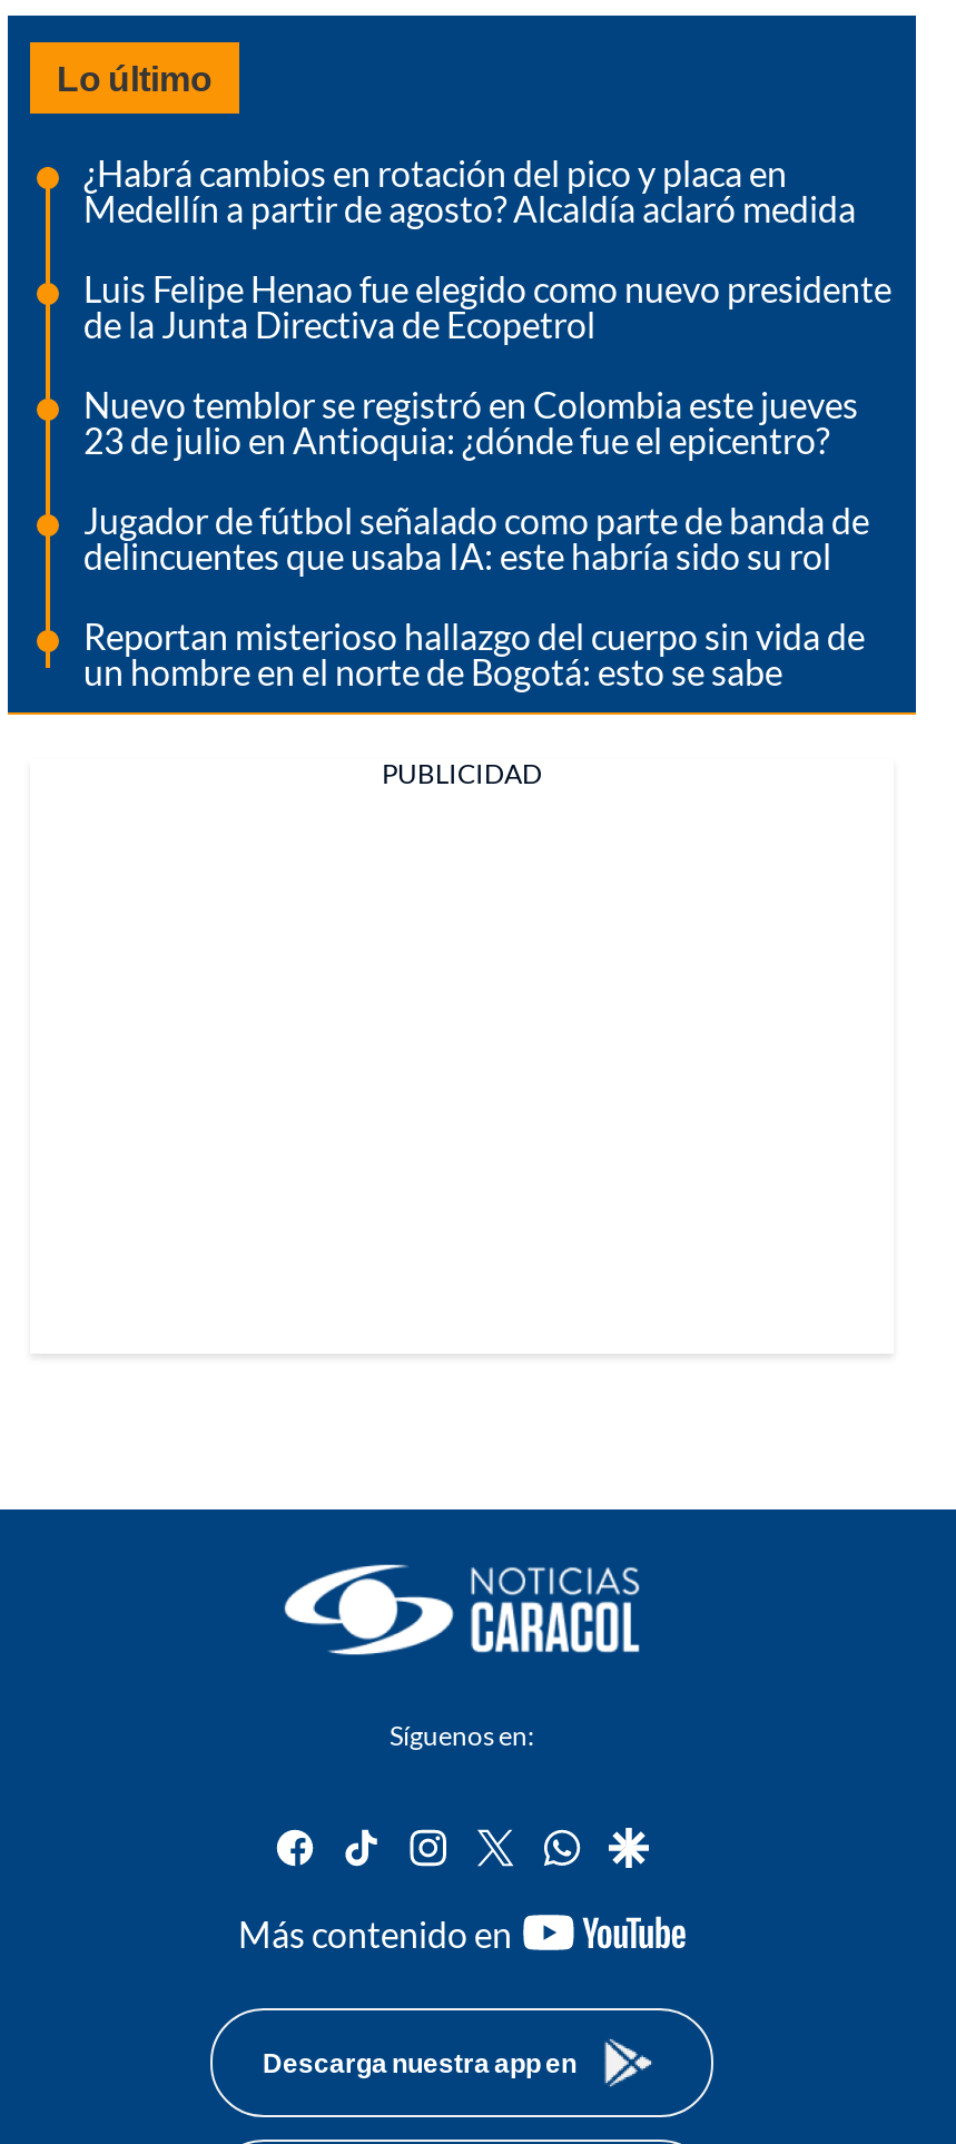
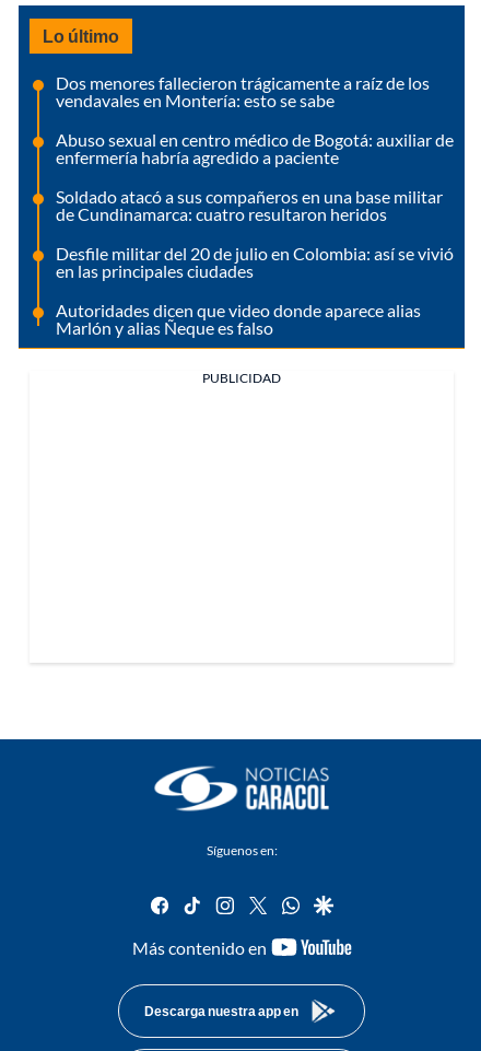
- ¿Habrá cambios en rotación del pico y placa en
- Medellín a partir de agosto? Alcaldía aclaró medida
+ Dos menores fallecieron trágicamente a raíz de los
+ vendavales en Montería: esto se sabe

- Luis Felipe Henao fue elegido como nuevo presidente
- de la Junta Directiva de Ecopetrol
+ Abuso sexual en centro médico de Bogotá: auxiliar de
+ enfermería habría agredido a paciente

- Nuevo temblor se registró en Colombia este jueves
- 23 de julio en Antioquia: ¿dónde fue el epicentro?
+ Soldado atacó a sus compañeros en una base militar
+ de Cundinamarca: cuatro resultaron heridos

- Jugador de fútbol señalado como parte de banda de
- delincuentes que usaba IA: este habría sido su rol
+ Desfile militar del 20 de julio en Colombia: así se vivió
+ en las principales ciudades

- Reportan misterioso hallazgo del cuerpo sin vida de
- un hombre en el norte de Bogotá: esto se sabe
+ Autoridades dicen que video donde aparece alias
+ Marlón y alias Ñeque es falso
